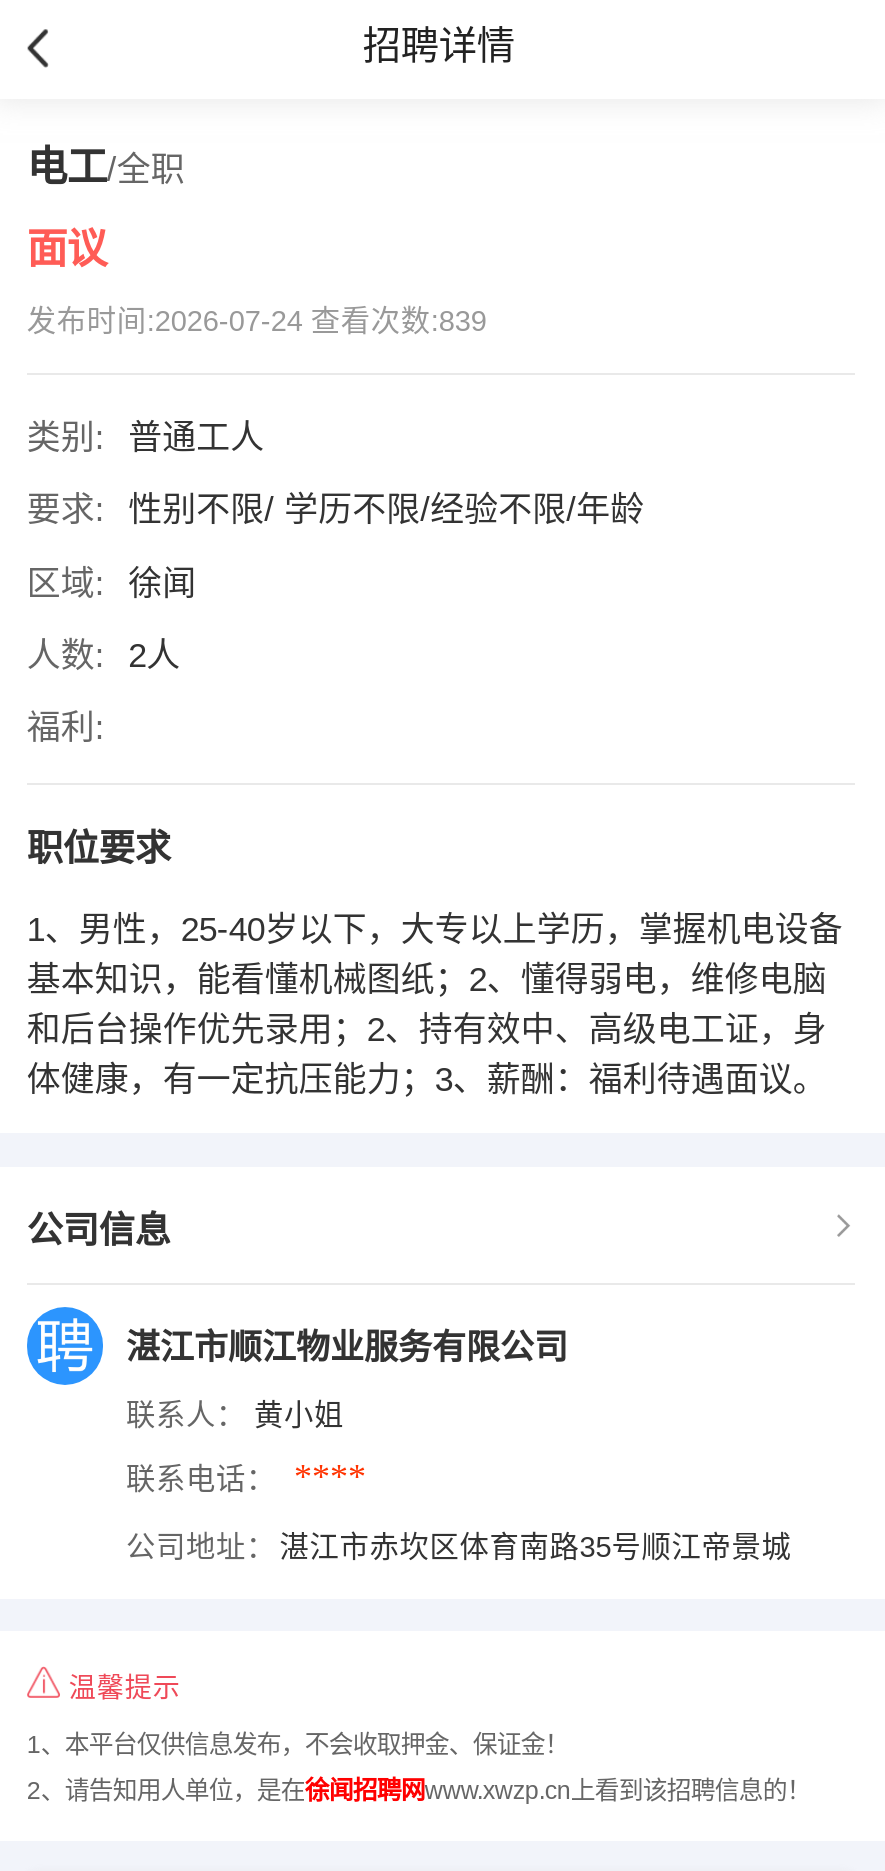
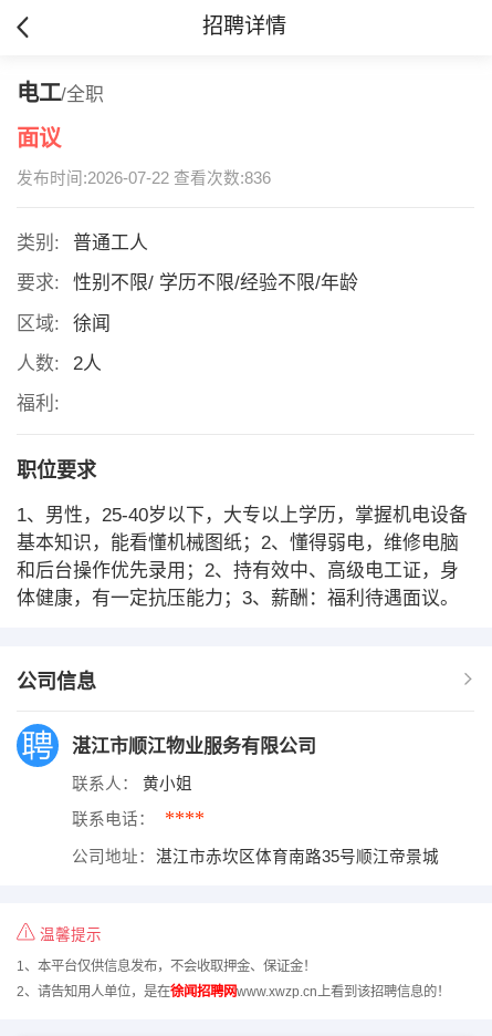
- 发布时间:2026-07-24 查看次数:839
+ 发布时间:2026-07-22 查看次数:836
